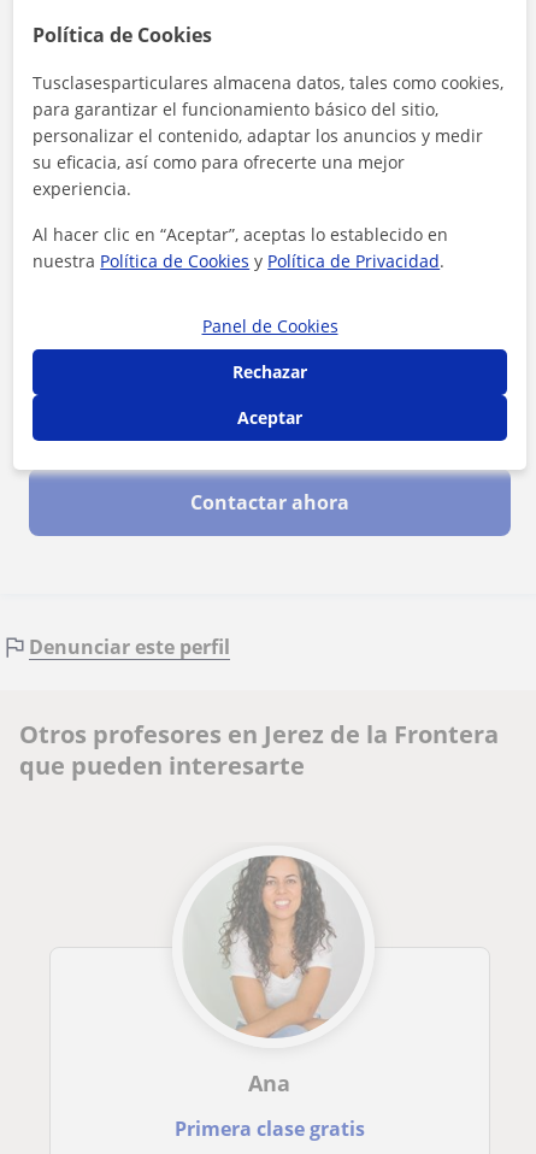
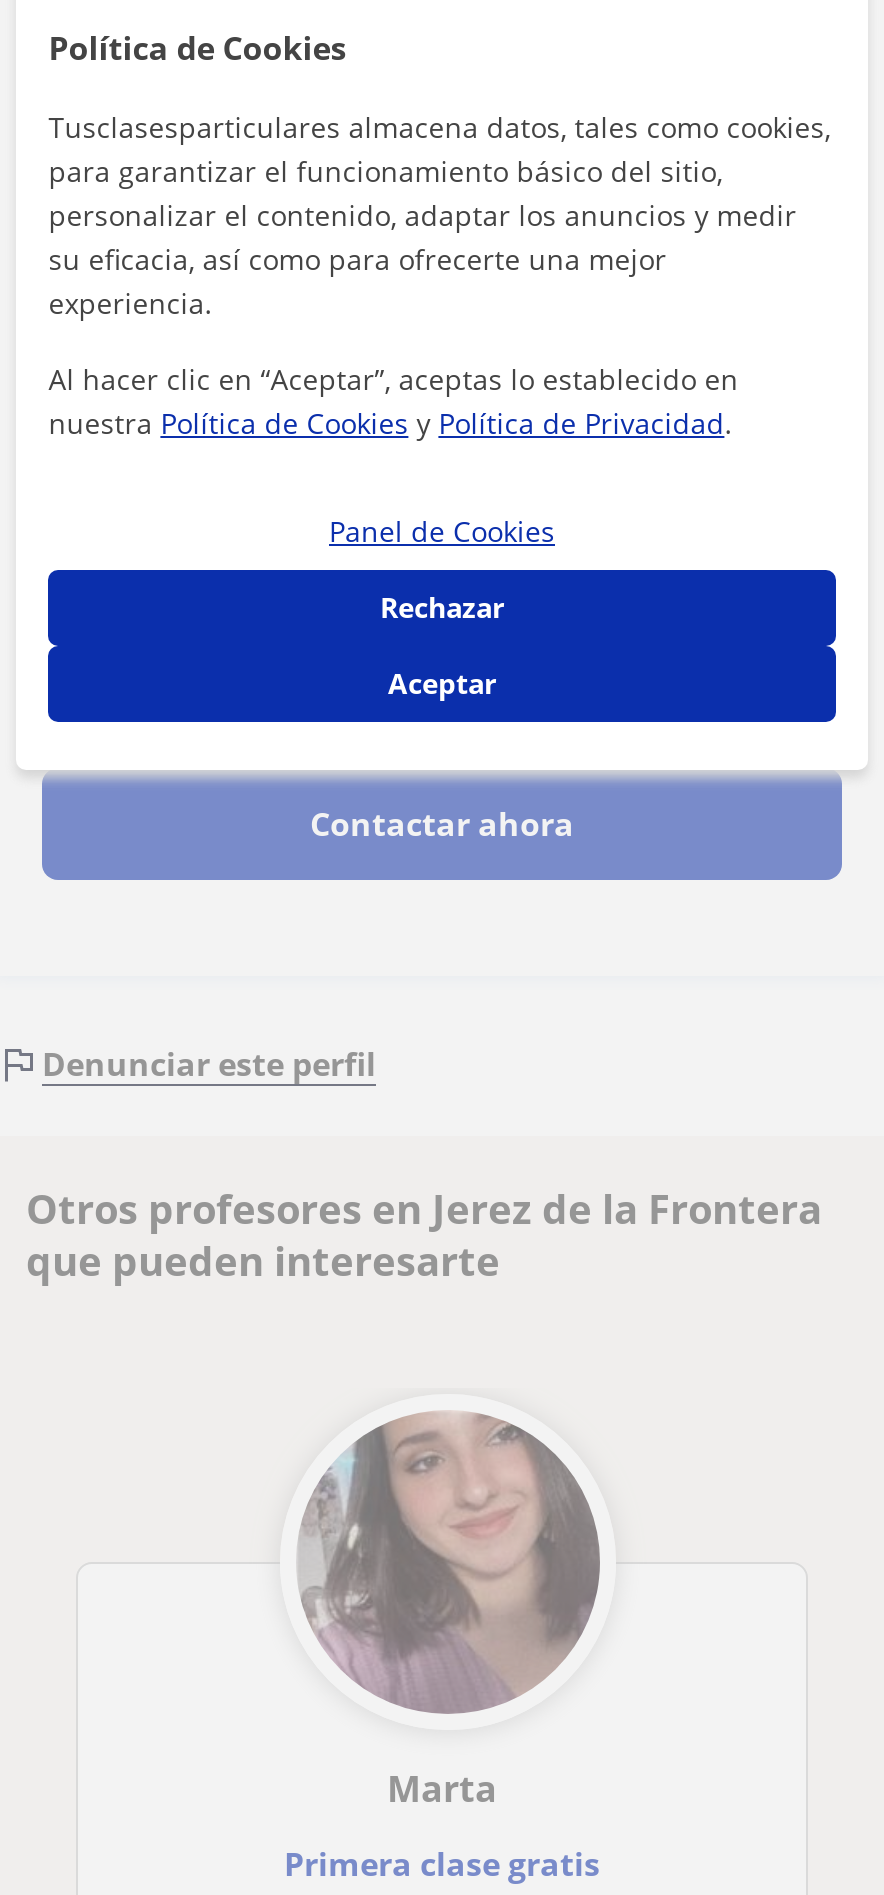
- [image]
- Ana
+ [image]
+ Marta
